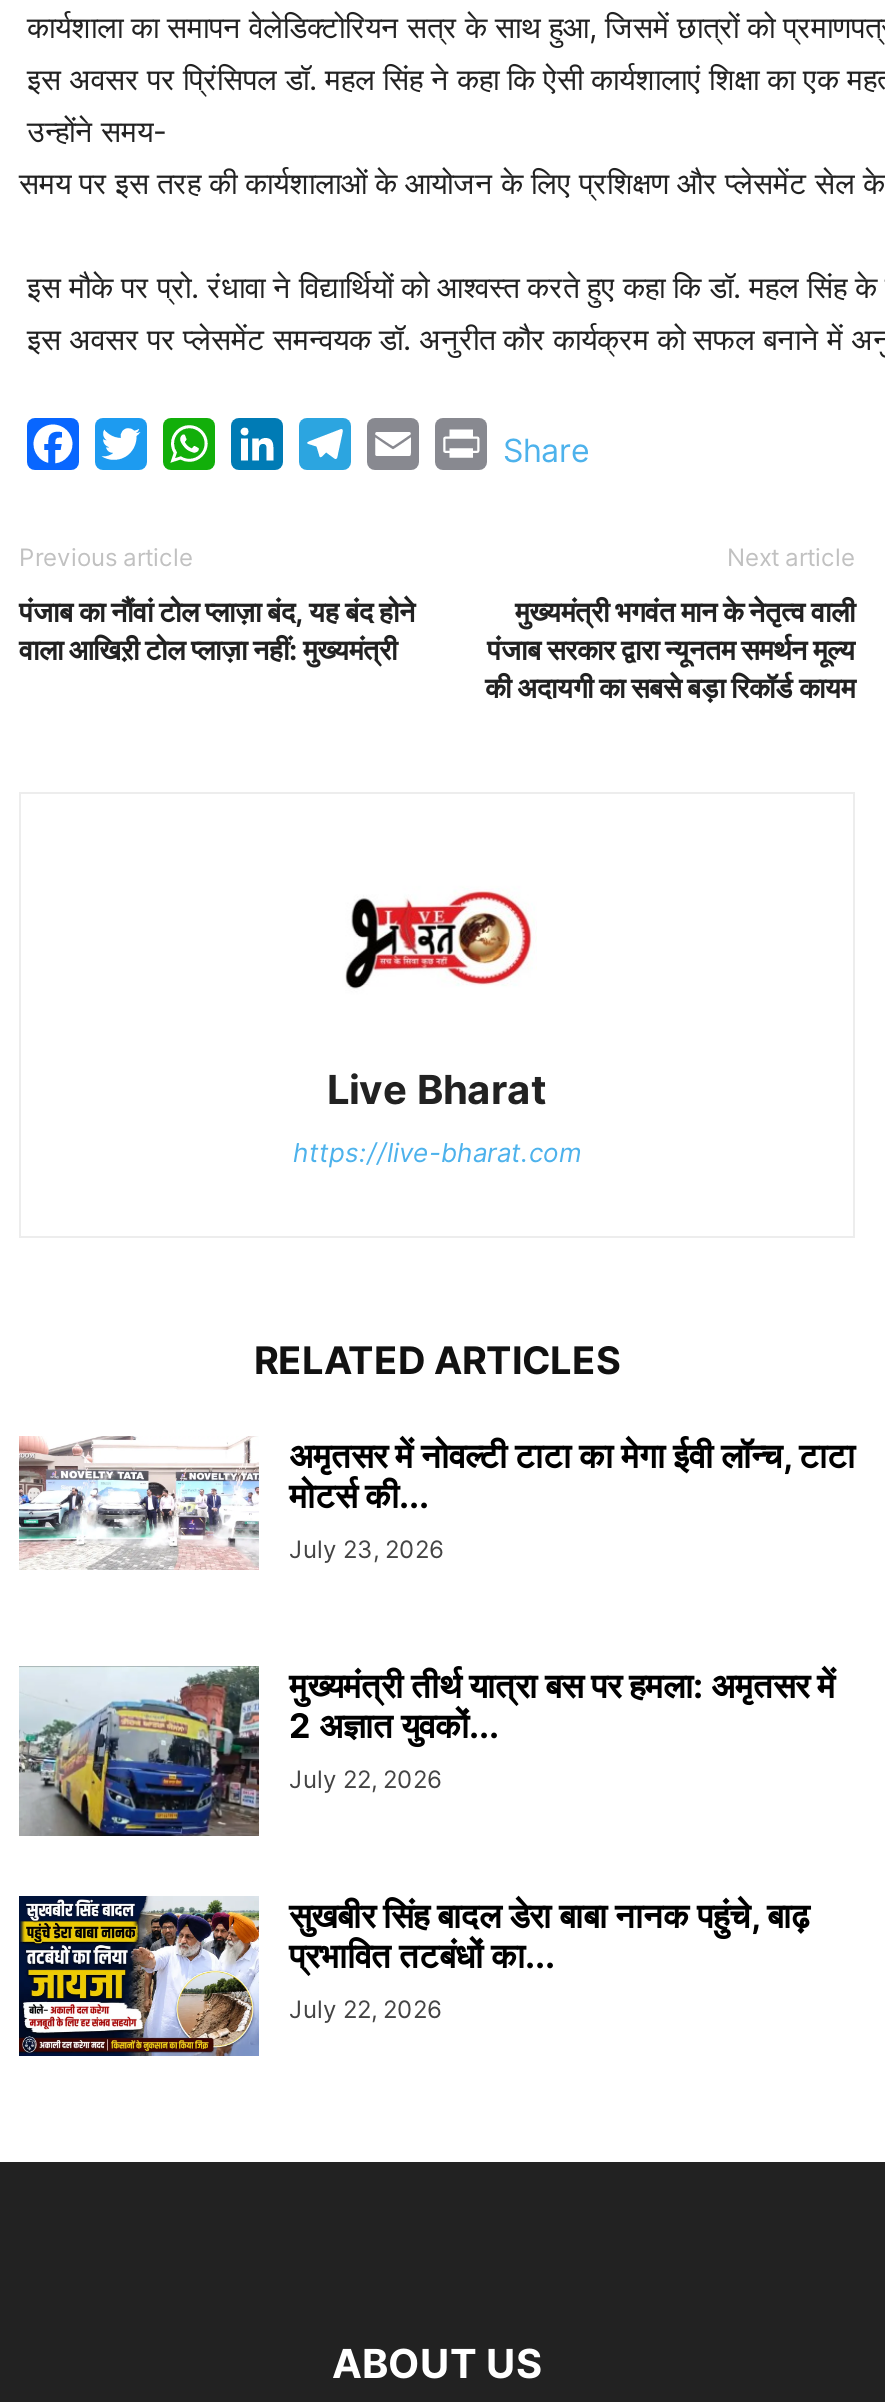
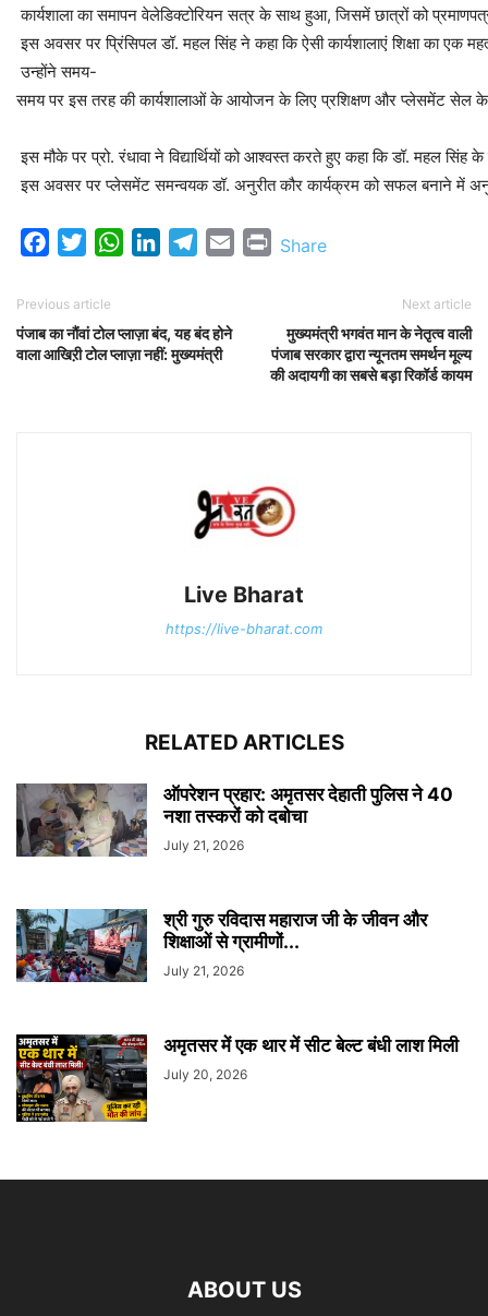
- [image]
- अमृतसर में नोवल्टी टाटा का मेगा ईवी लॉन्च, टाटा
- मोटर्स की...
- July 23, 2026
+ [image]
+ ऑपरेशन प्रहार: अमृतसर देहाती पुलिस ने 40
+ नशा तस्करों को दबोचा
+ July 21, 2026

- [image]
- मुख्यमंत्री तीर्थ यात्रा बस पर हमला: अमृतसर में
- 2 अज्ञात युवकों...
- July 22, 2026
+ [image]
+ श्री गुरु रविदास महाराज जी के जीवन और
+ शिक्षाओं से ग्रामीणों...
+ July 21, 2026

- [image]
- सुखबीर सिंह बादल डेरा बाबा नानक पहुंचे, बाढ़
- प्रभावित तटबंधों का...
- July 22, 2026
+ [image]
+ अमृतसर में एक थार में सीट बेल्ट बंधी लाश मिली
+ July 20, 2026
